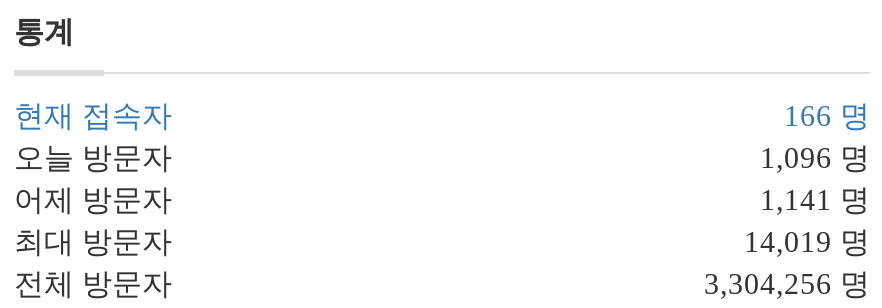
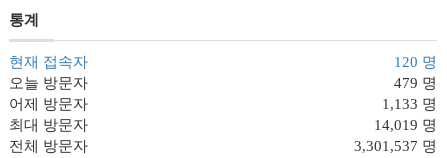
- 166 명
+ 120 명

- 1,096 명
+ 479 명

- 1,141 명
+ 1,133 명

- 3,304,256 명
+ 3,301,537 명
